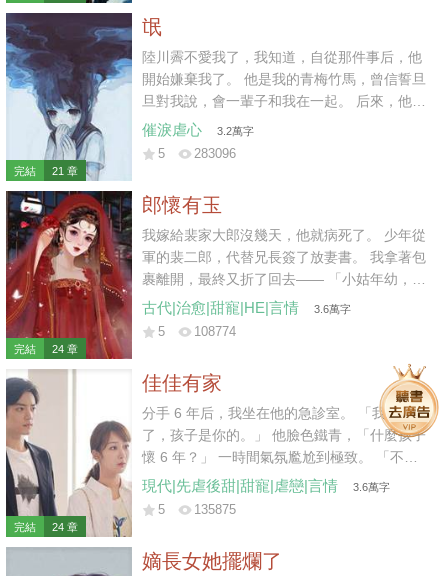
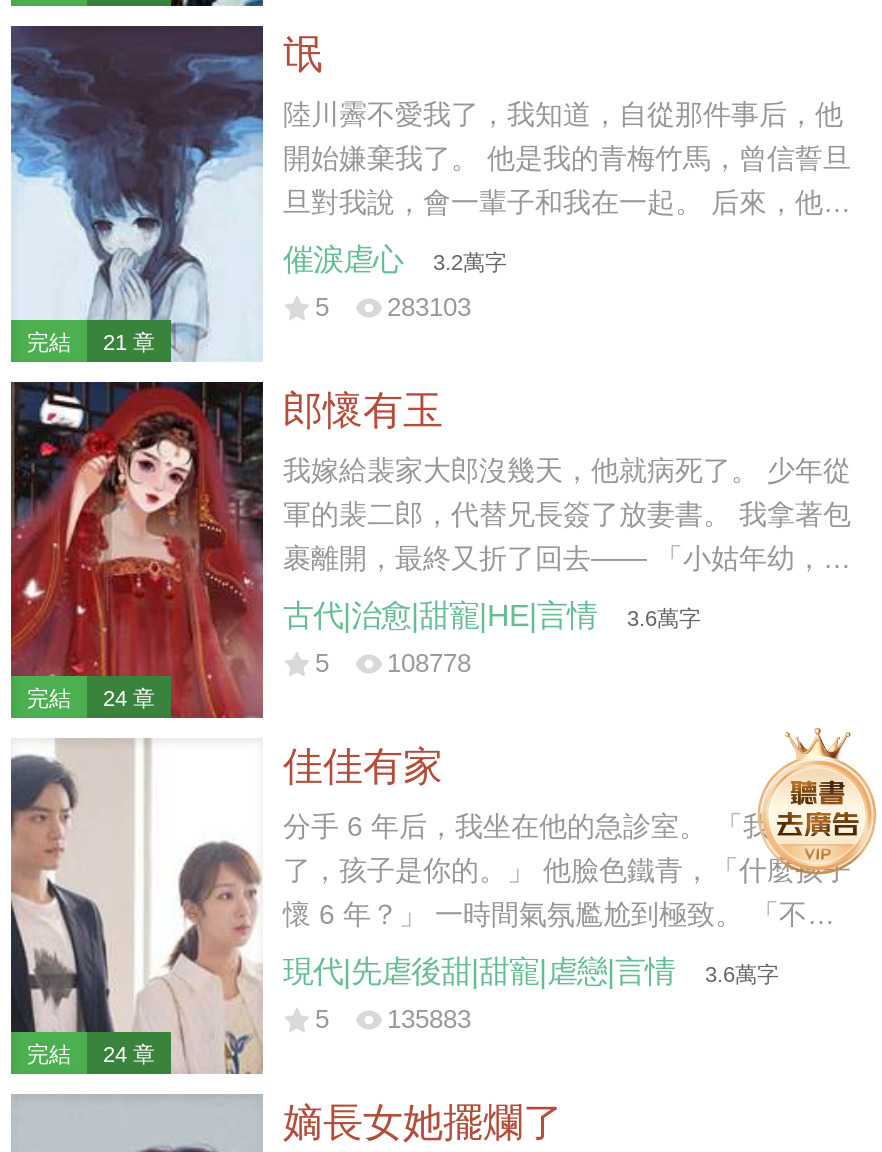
- 5 283096
+ 5 283103

- 5 108774
+ 5 108778

- 5 135875
+ 5 135883
